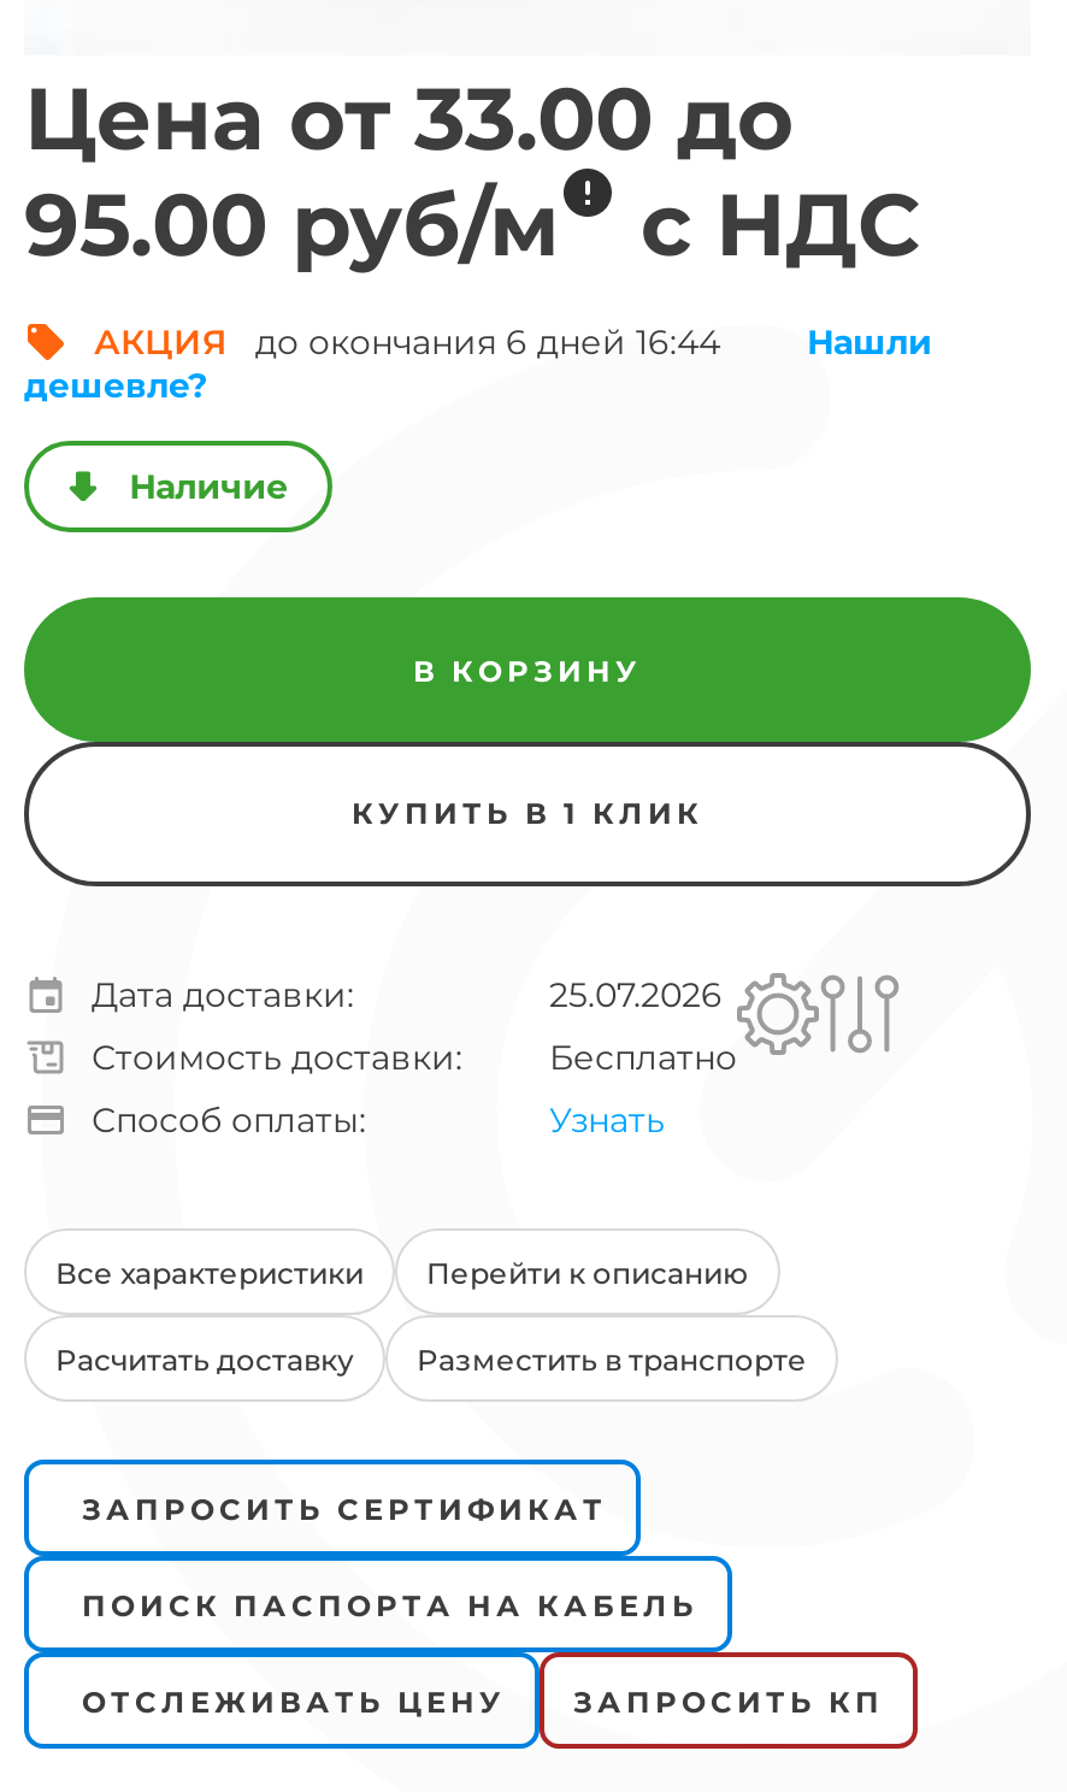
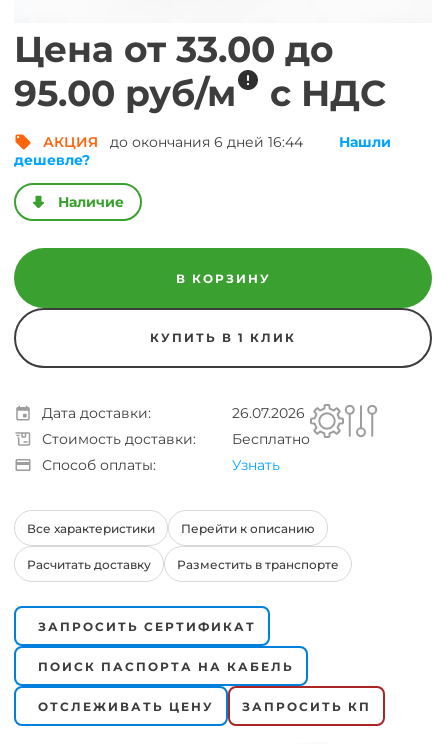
- 25.07.2026
+ 26.07.2026
